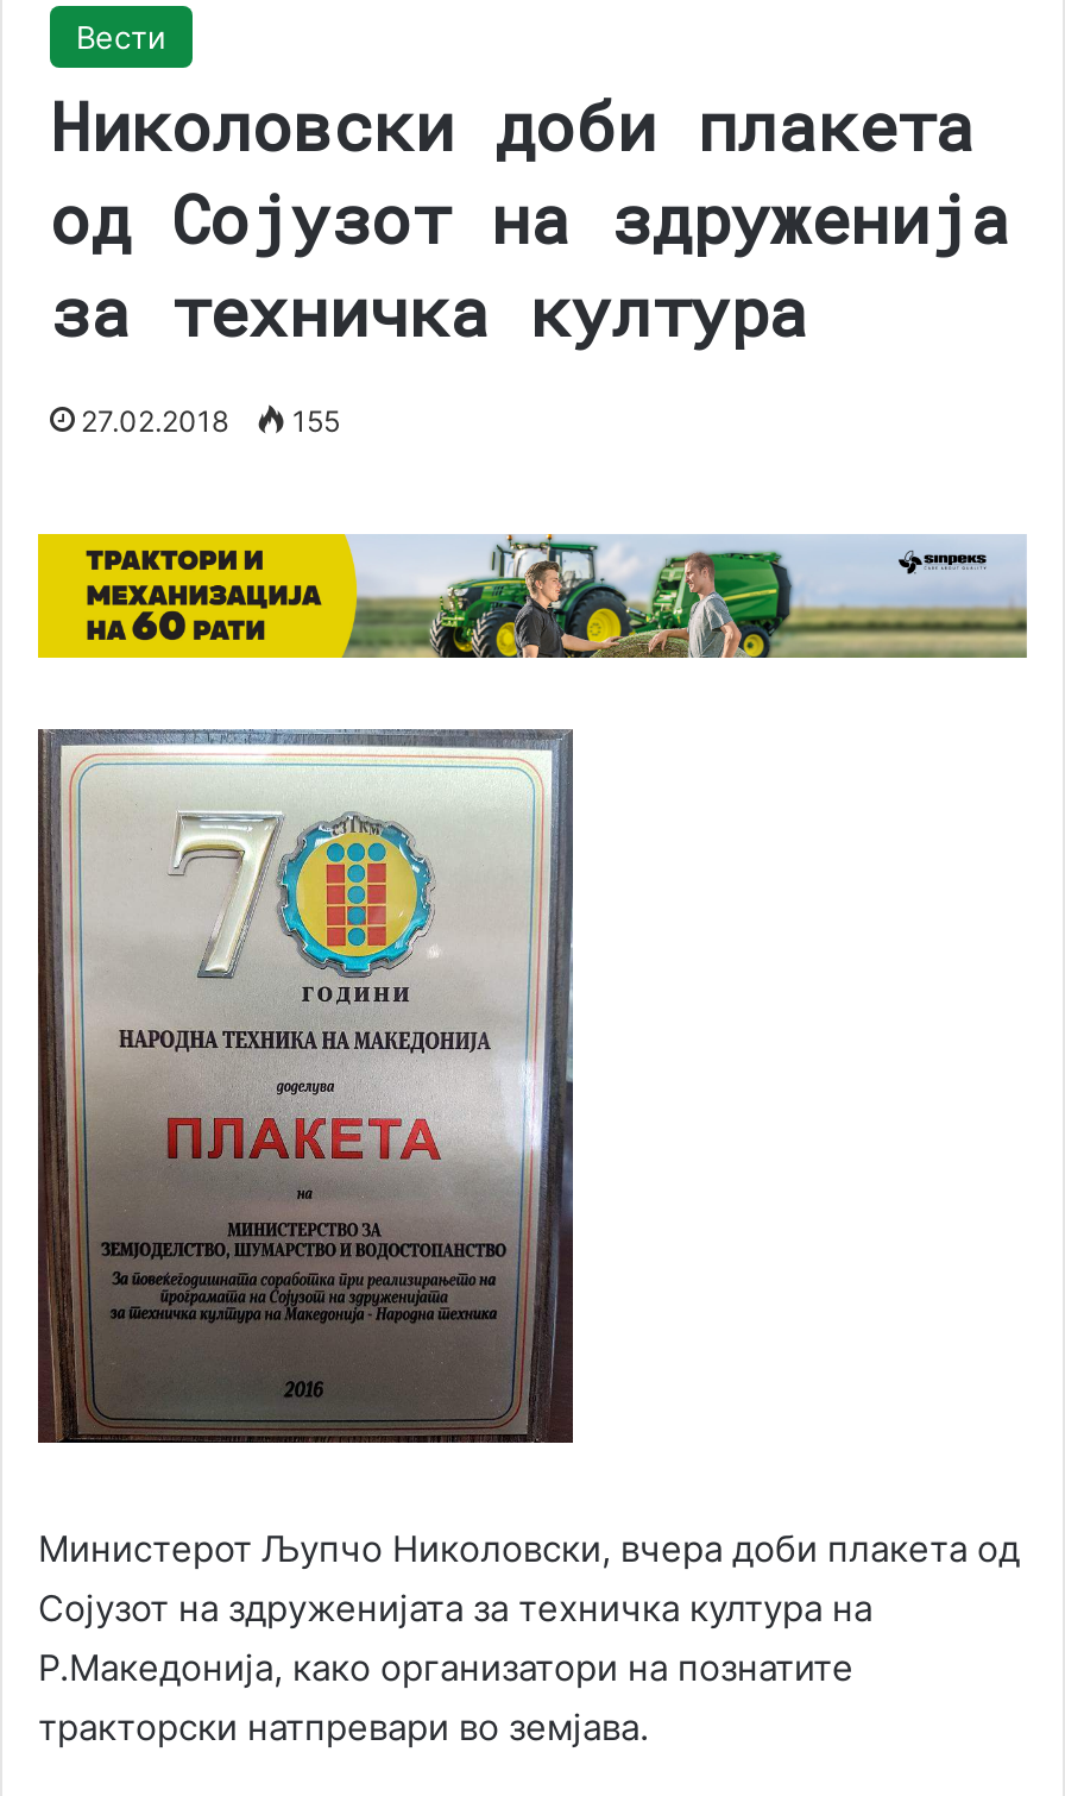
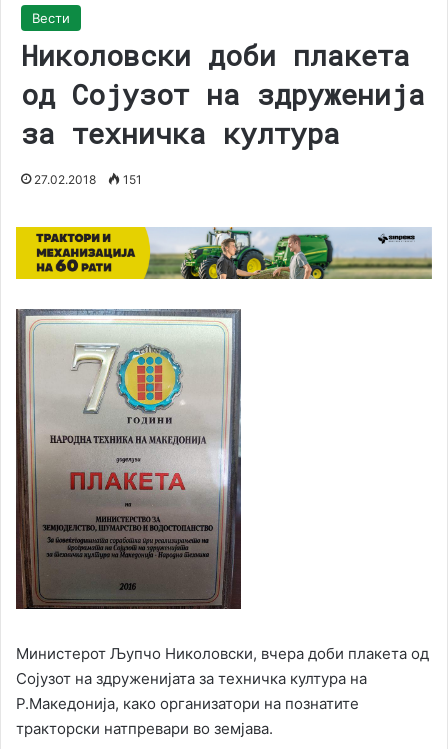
- 27.02.2018 155
+ 27.02.2018 151
